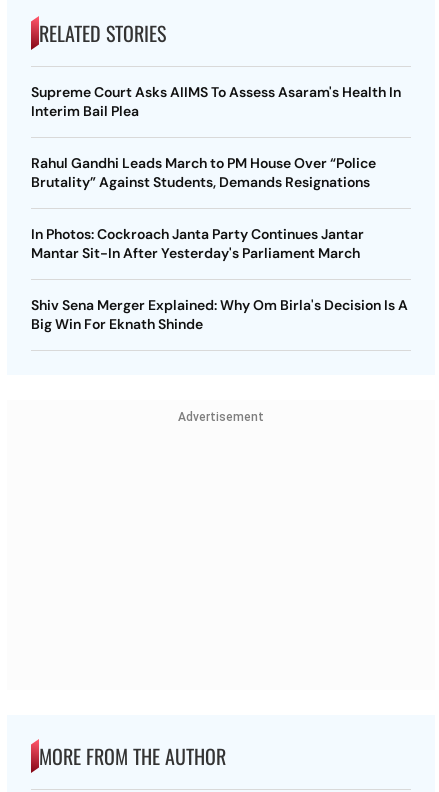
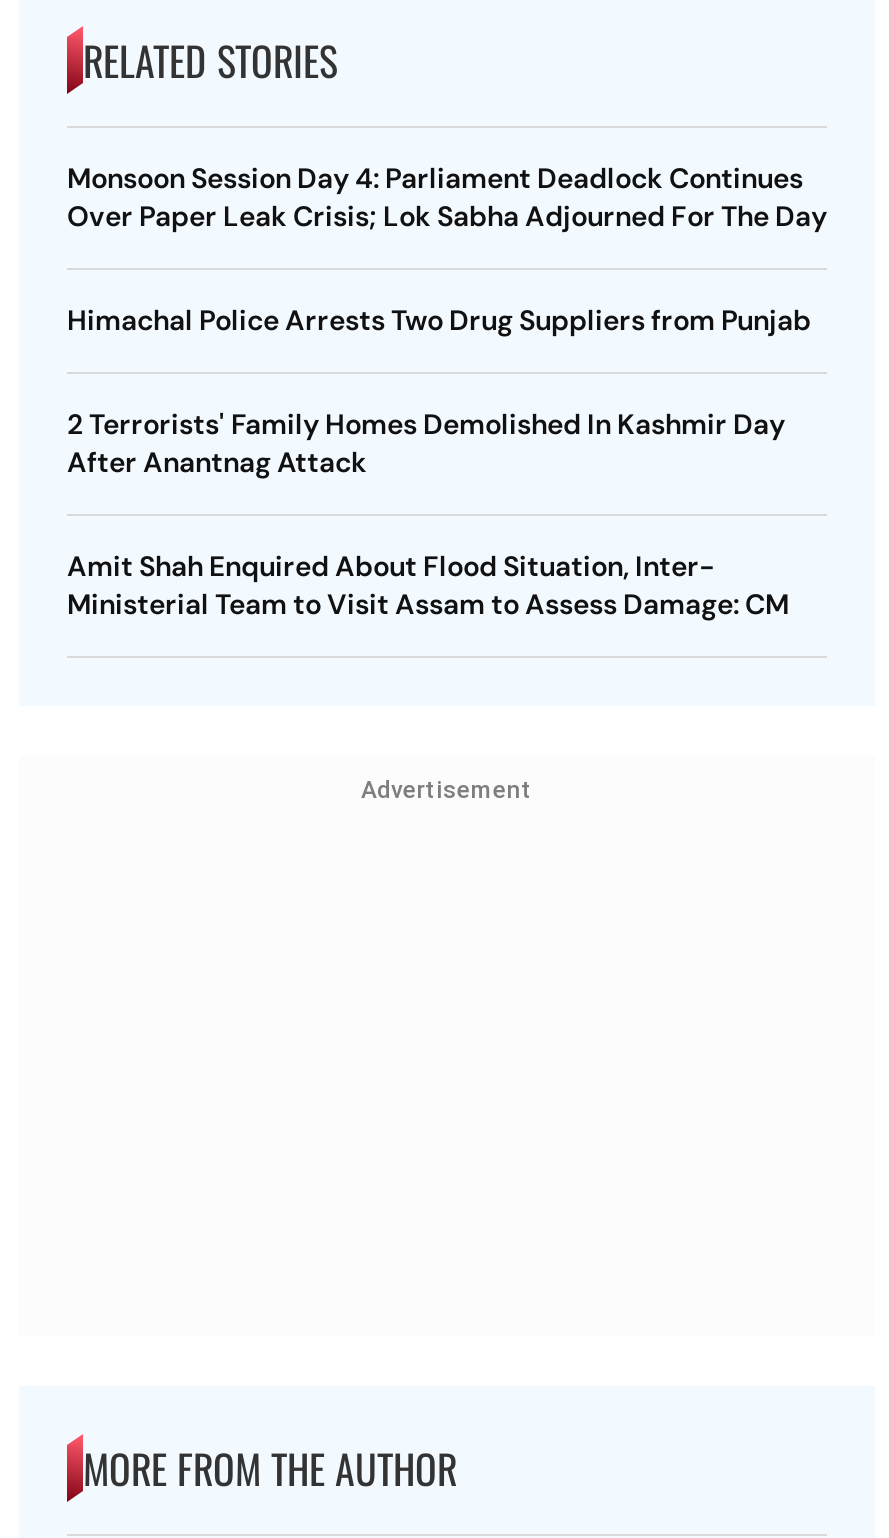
- Supreme Court Asks AIIMS To Assess Asaram's Health In
- Interim Bail Plea
+ Monsoon Session Day 4: Parliament Deadlock Continues
+ Over Paper Leak Crisis; Lok Sabha Adjourned For The Day

- Rahul Gandhi Leads March to PM House Over “Police
- Brutality” Against Students, Demands Resignations
+ Himachal Police Arrests Two Drug Suppliers from Punjab

- In Photos: Cockroach Janta Party Continues Jantar
- Mantar Sit-In After Yesterday's Parliament March
+ 2 Terrorists' Family Homes Demolished In Kashmir Day
+ After Anantnag Attack

- Shiv Sena Merger Explained: Why Om Birla's Decision Is A
- Big Win For Eknath Shinde
+ Amit Shah Enquired About Flood Situation, Inter-
+ Ministerial Team to Visit Assam to Assess Damage: CM
